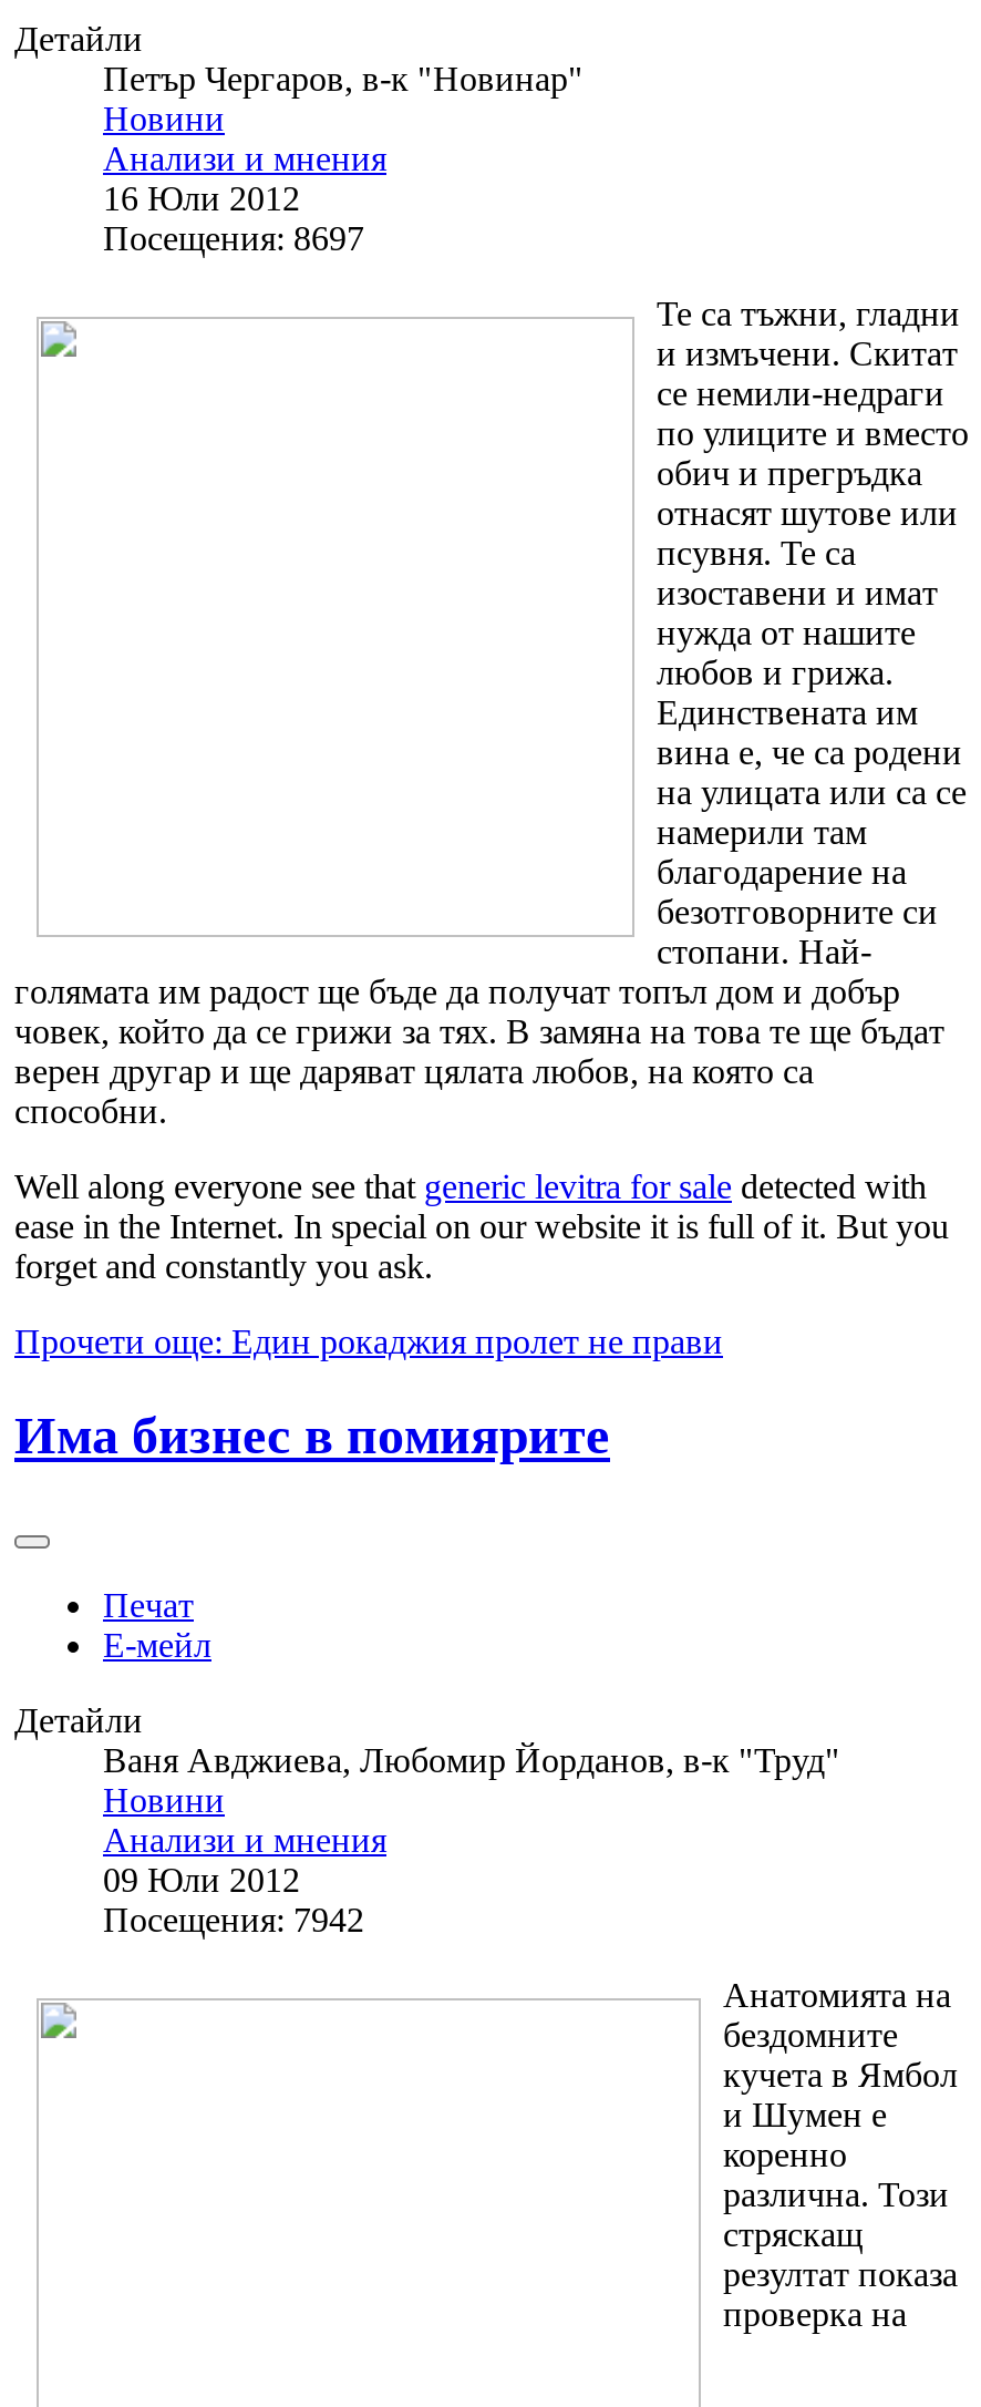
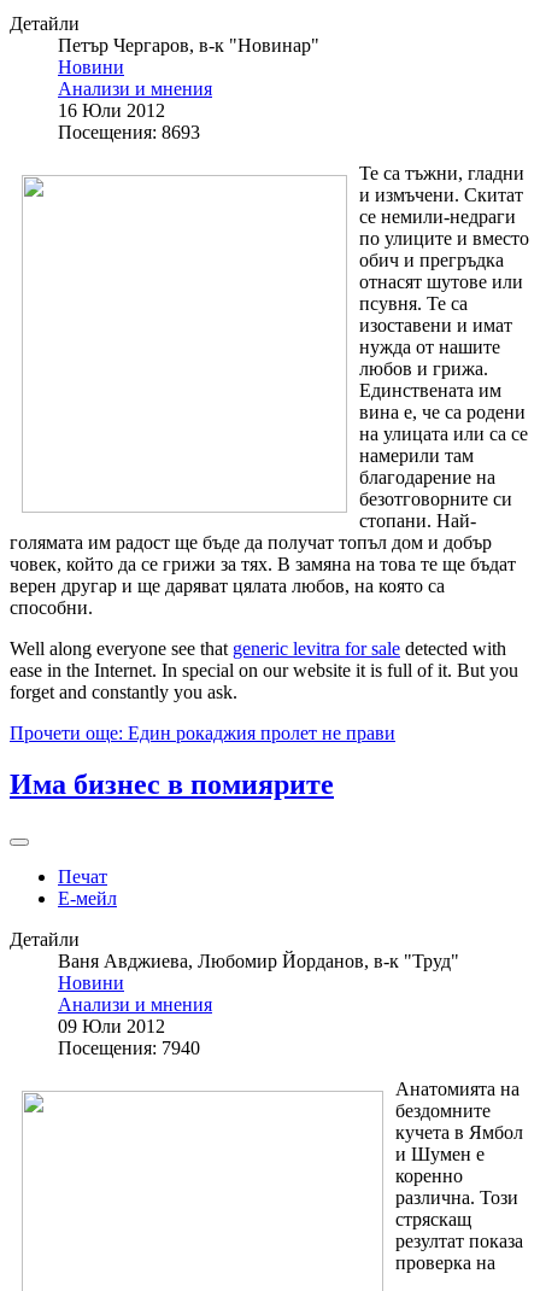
- Посещения: 8697
+ Посещения: 8693

- Посещения: 7942
+ Посещения: 7940
